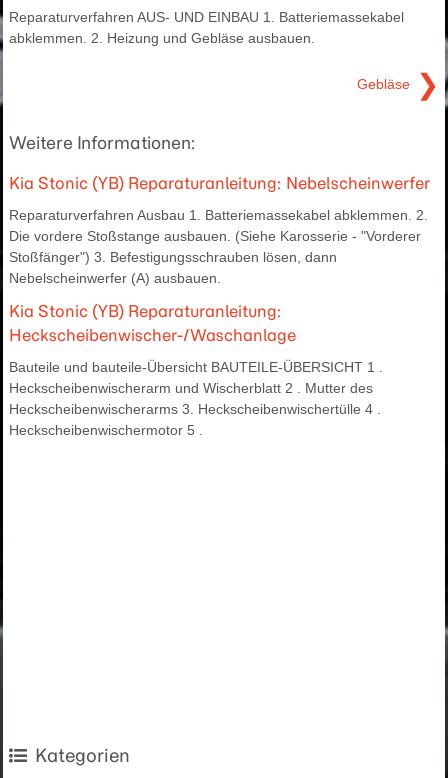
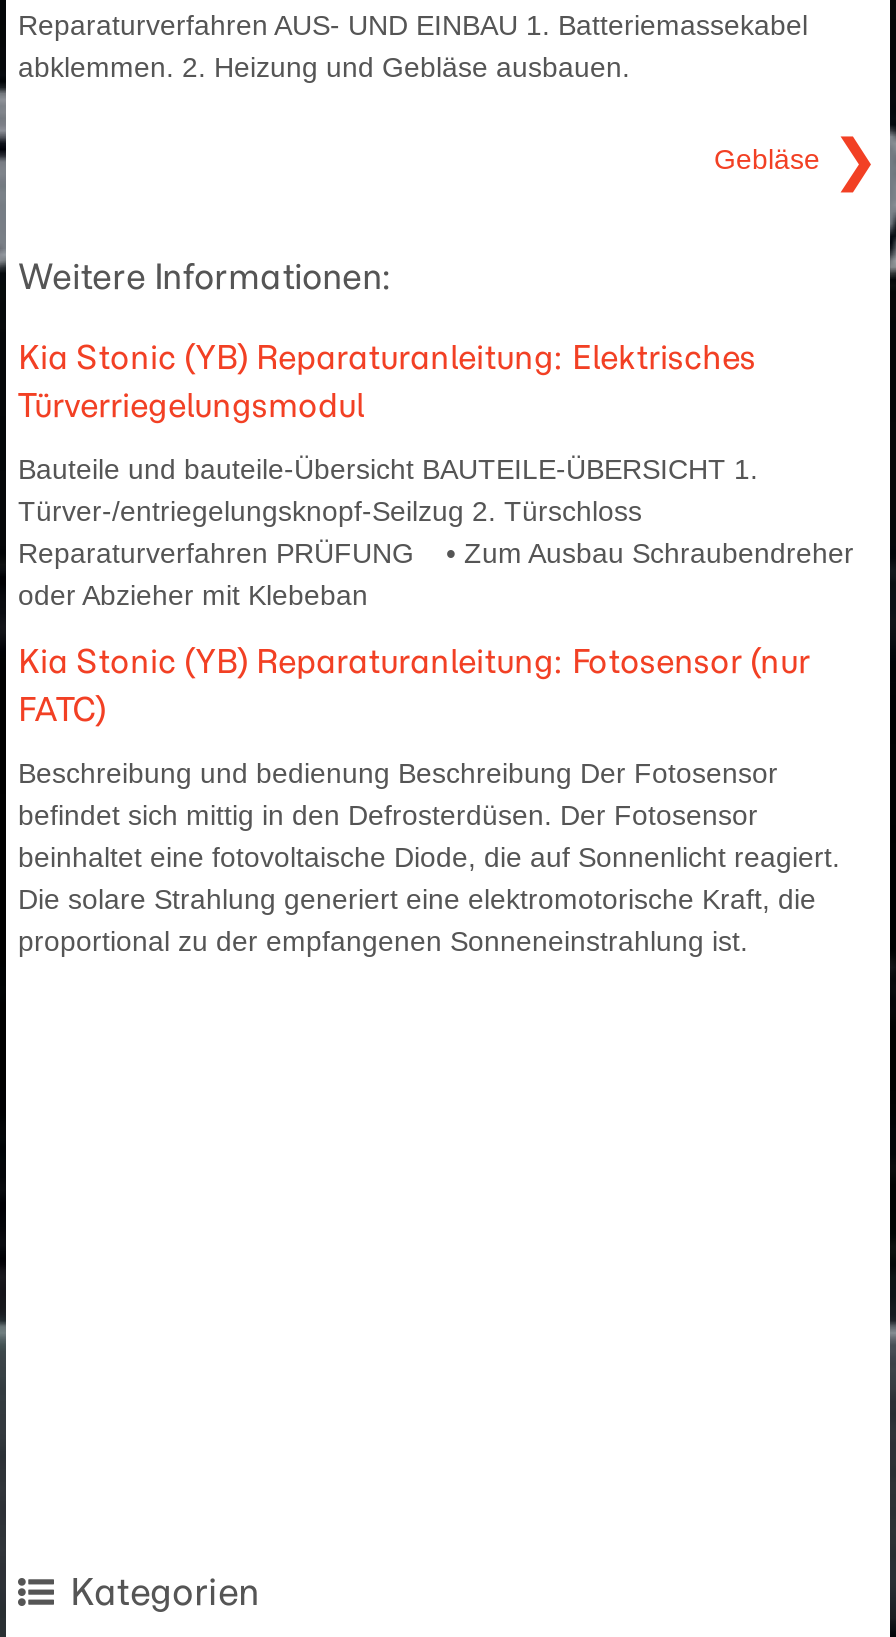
- Kia Stonic (YB) Reparaturanleitung: Nebelscheinwerfer
+ Kia Stonic (YB) Reparaturanleitung: Elektrisches
+ Türverriegelungsmodul

- Reparaturverfahren Ausbau 1. Batteriemassekabel abklemmen. 2.
- Die vordere Stoßstange ausbauen. (Siehe Karosserie - "Vorderer
- Stoßfänger") 3. Befestigungsschrauben lösen, dann
- Nebelscheinwerfer (A) ausbauen.
+ Bauteile und bauteile-Übersicht BAUTEILE-ÜBERSICHT 1.
+ Türver-/entriegelungsknopf-Seilzug 2. Türschloss
+ Reparaturverfahren PRÜFUNG • Zum Ausbau Schraubendreher
+ oder Abzieher mit Klebeban

- Kia Stonic (YB) Reparaturanleitung:
- Heckscheibenwischer-/Waschanlage
+ Kia Stonic (YB) Reparaturanleitung: Fotosensor (nur
+ FATC)

- Bauteile und bauteile-Übersicht BAUTEILE-ÜBERSICHT 1 .
- Heckscheibenwischerarm und Wischerblatt 2 . Mutter des
- Heckscheibenwischerarms 3. Heckscheibenwischertülle 4 .
- Heckscheibenwischermotor 5 .
+ Beschreibung und bedienung Beschreibung Der Fotosensor
+ befindet sich mittig in den Defrosterdüsen. Der Fotosensor
+ beinhaltet eine fotovoltaische Diode, die auf Sonnenlicht reagiert.
+ Die solare Strahlung generiert eine elektromotorische Kraft, die
+ proportional zu der empfangenen Sonneneinstrahlung ist.
